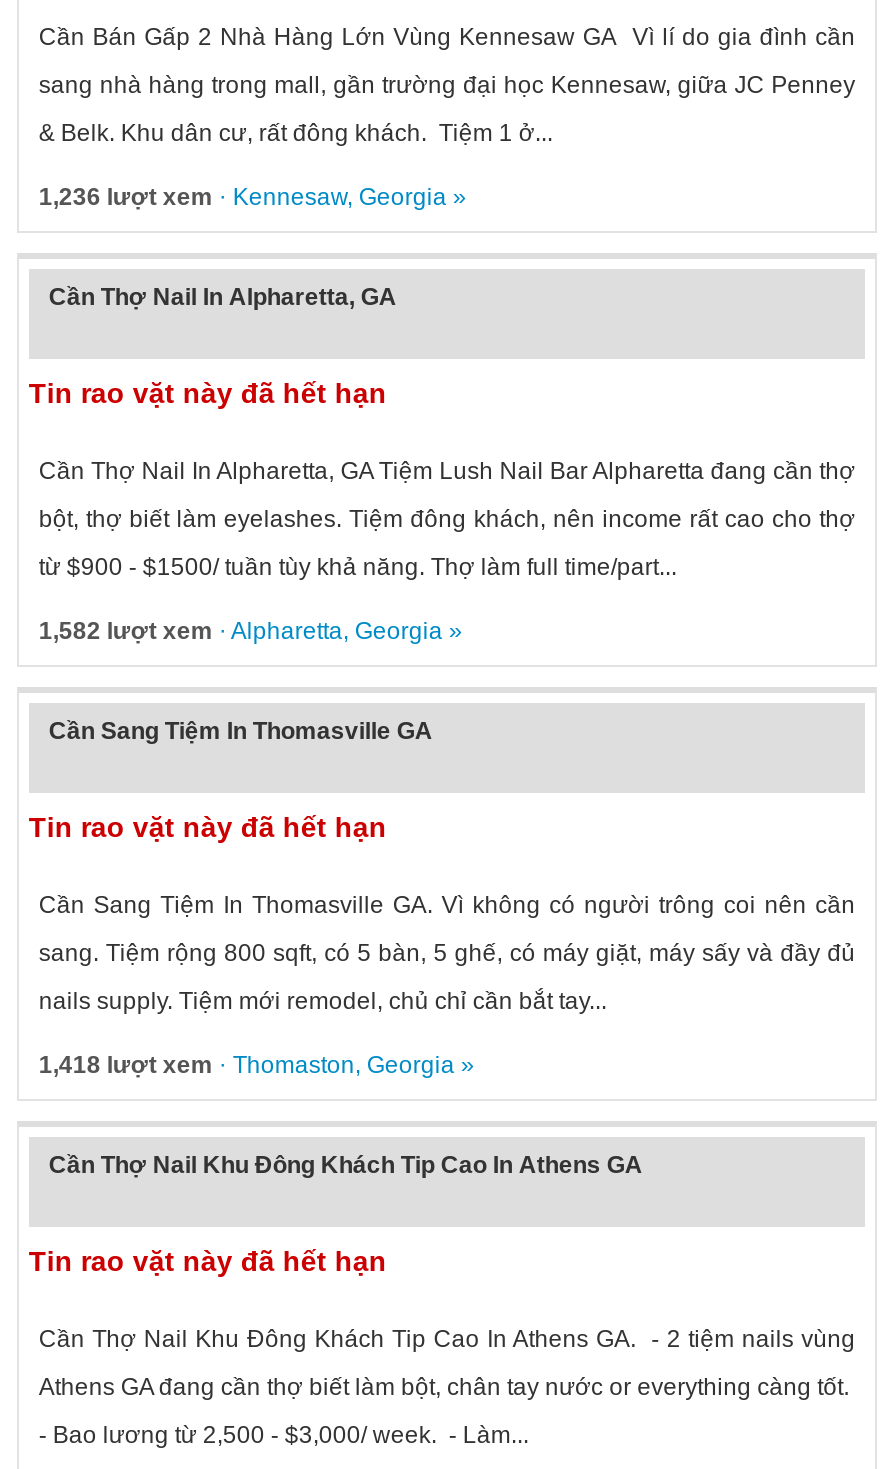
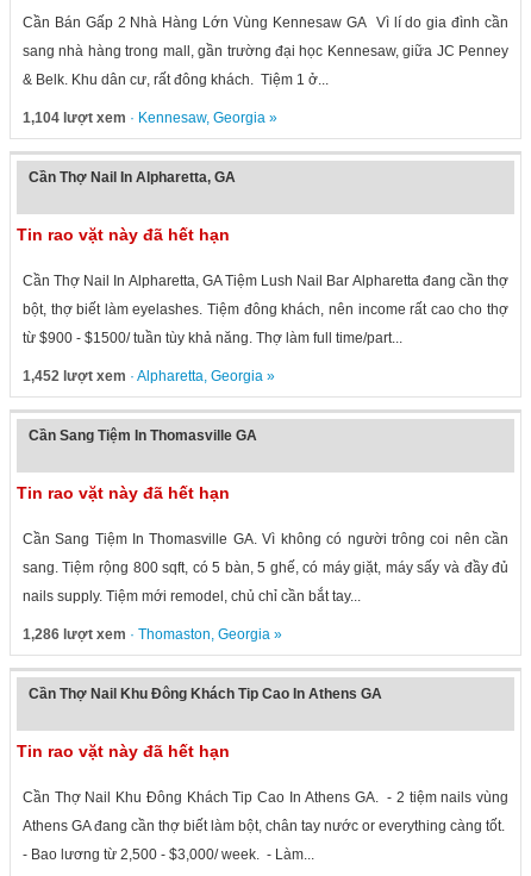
- 1,236 lượt xem · Kennesaw, Georgia»
+ 1,104 lượt xem · Kennesaw, Georgia»

- 1,582 lượt xem · Alpharetta, Georgia»
+ 1,452 lượt xem · Alpharetta, Georgia»

- 1,418 lượt xem · Thomaston, Georgia»
+ 1,286 lượt xem · Thomaston, Georgia»
